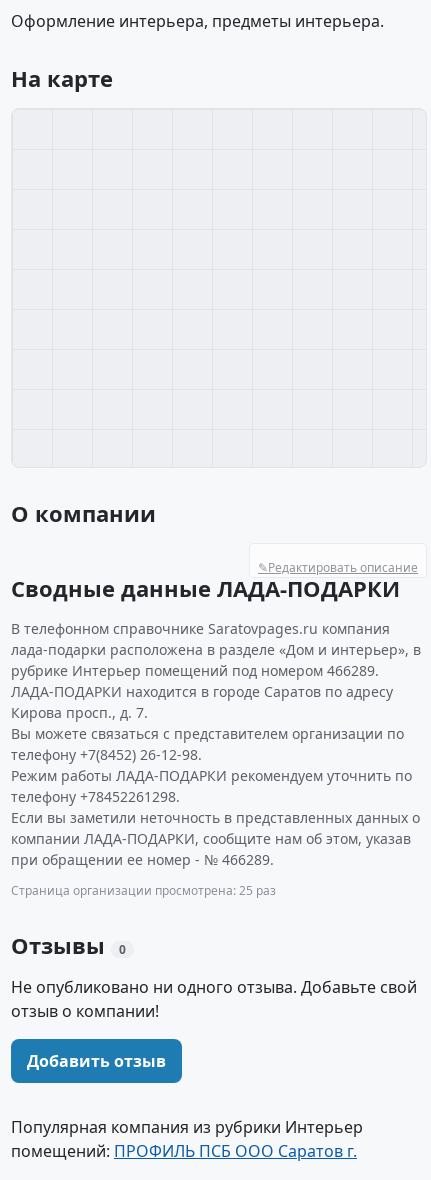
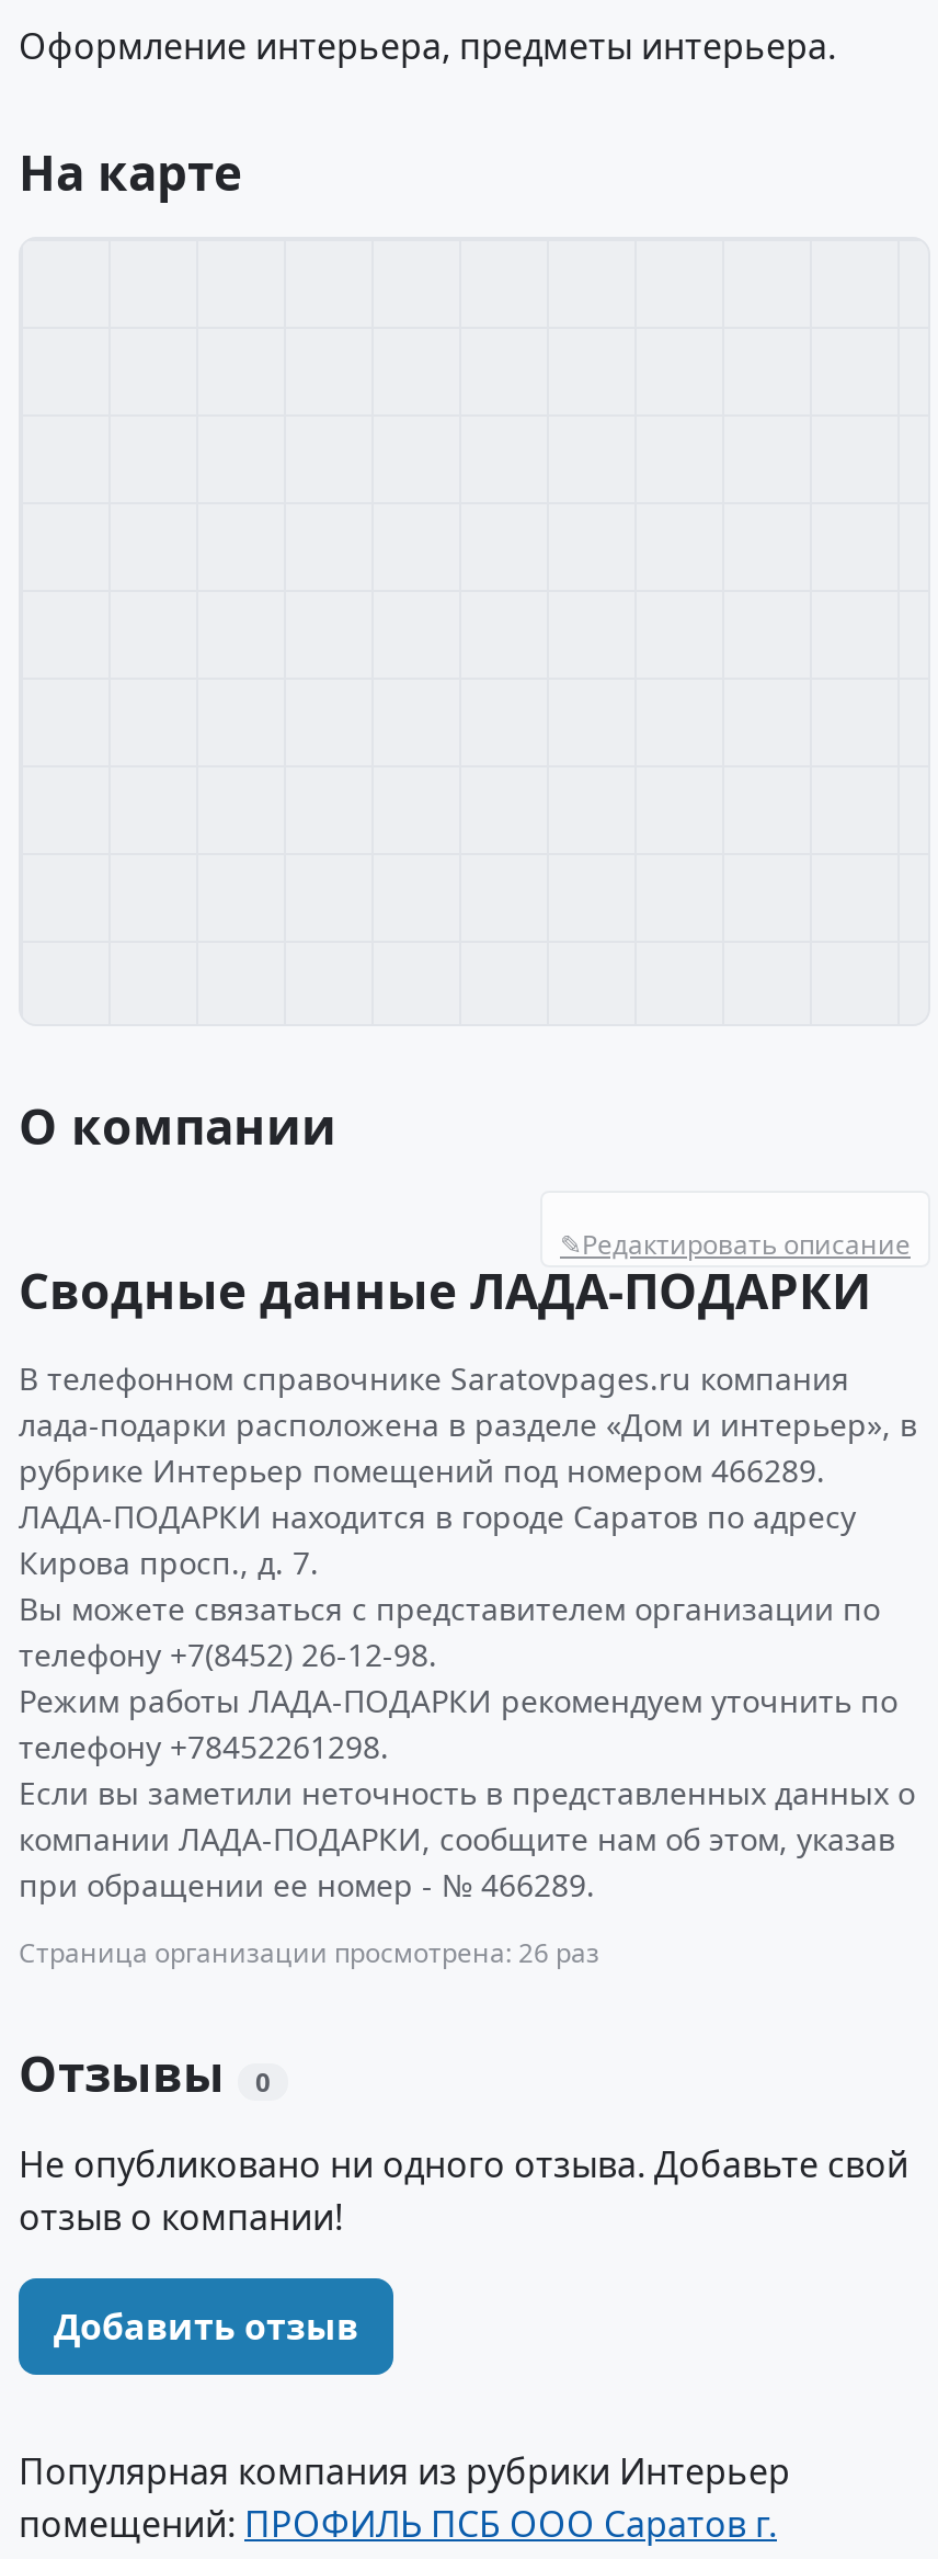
- Страница организации просмотрена: 25 раз
+ Страница организации просмотрена: 26 раз
